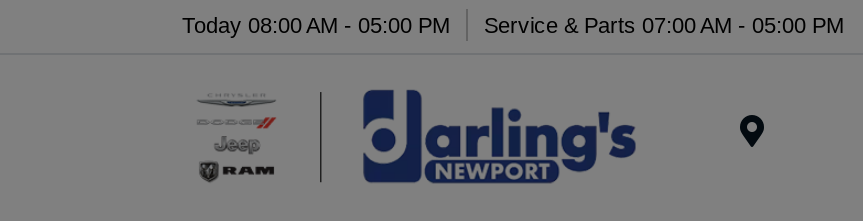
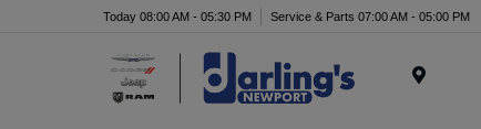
- Today 08:00 AM - 05:00 PM Service & Parts 07:00 AM - 05:00 PM
+ Today 08:00 AM - 05:30 PM Service & Parts 07:00 AM - 05:00 PM
